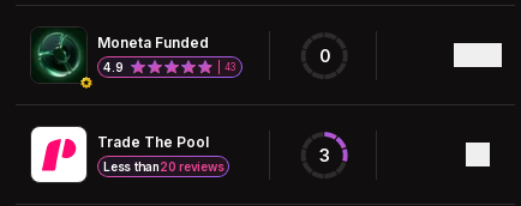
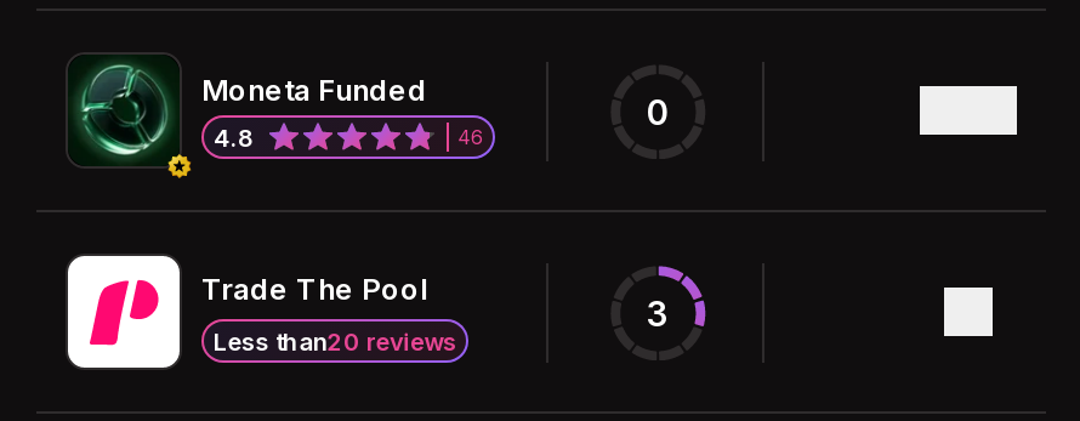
- 4.9
+ 4.8

- 43
+ 46
